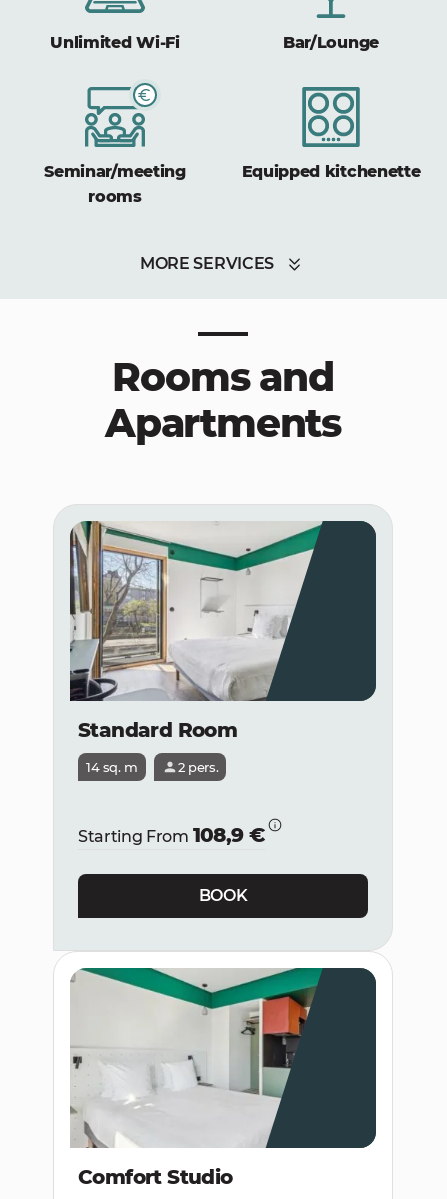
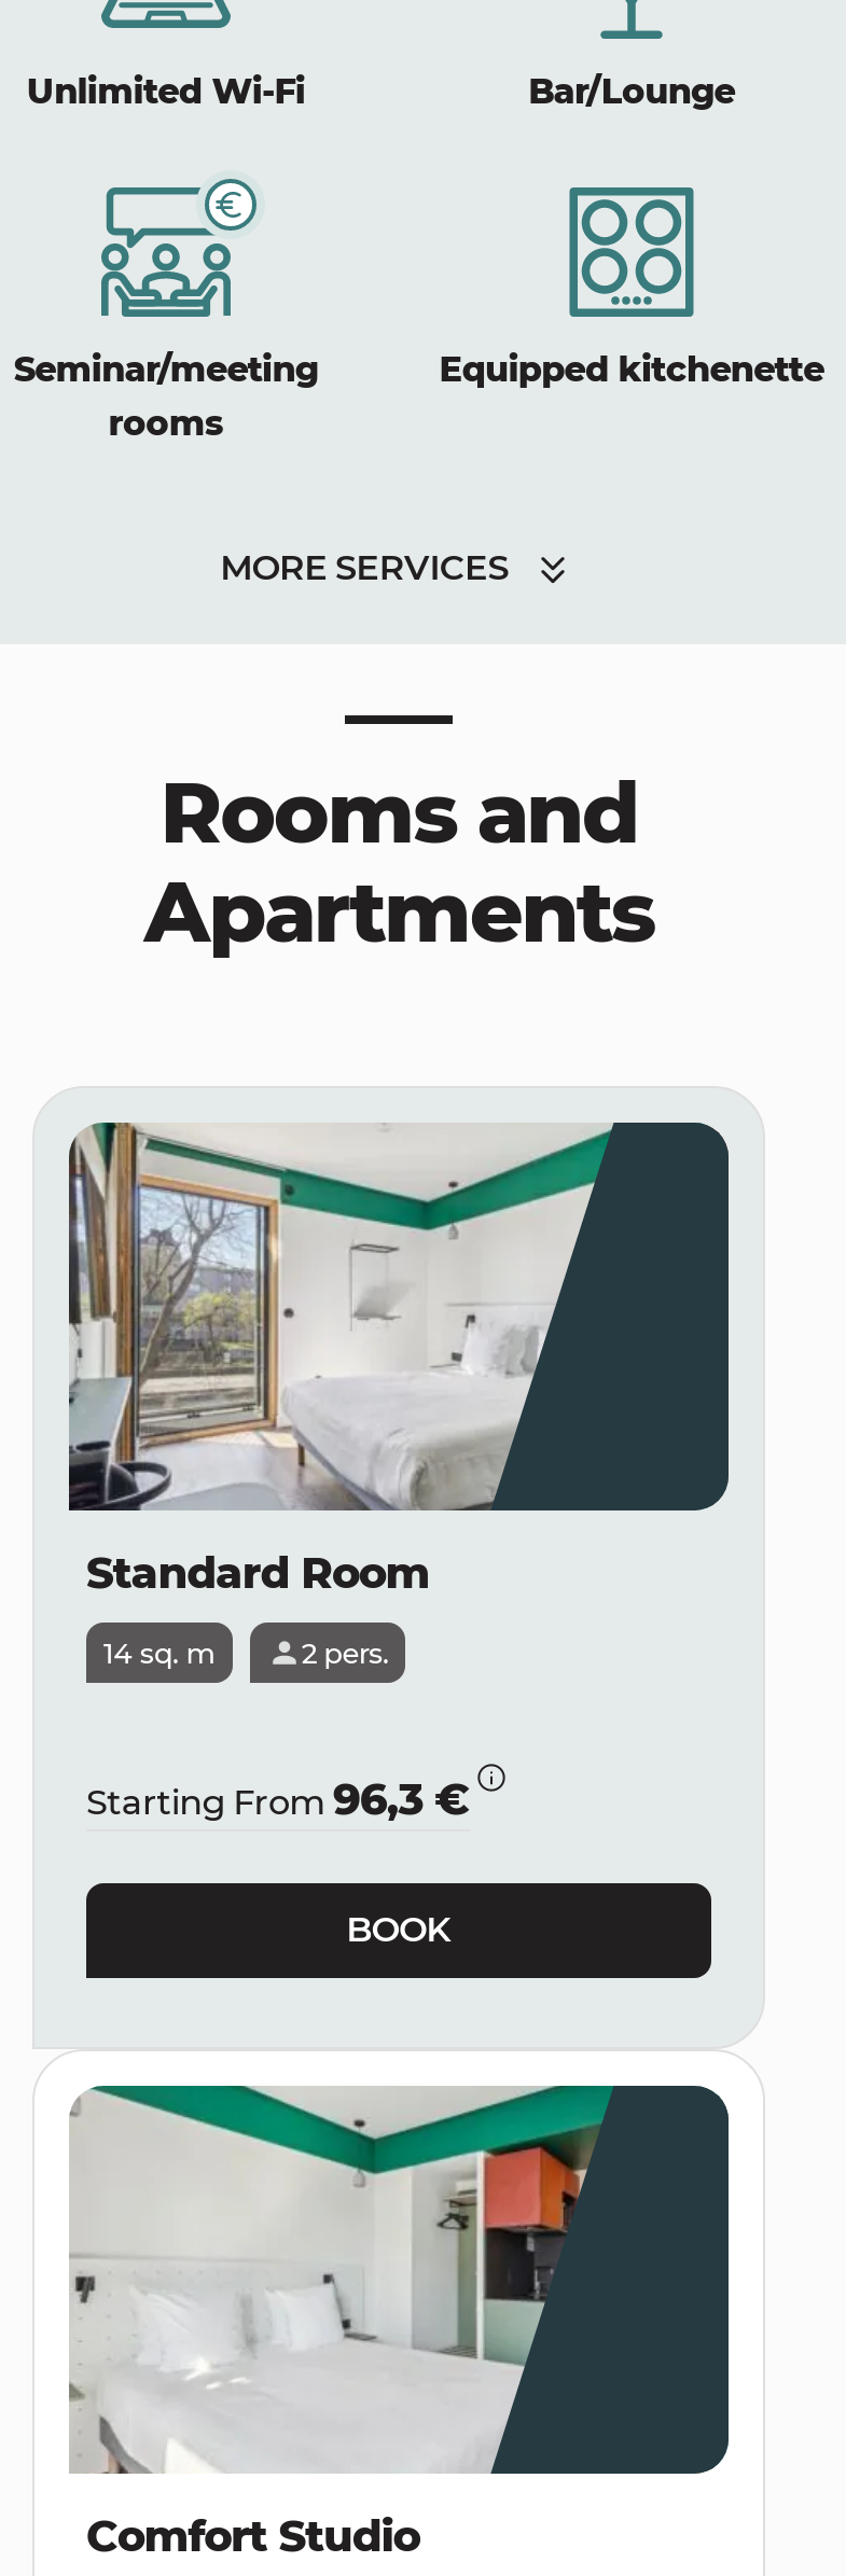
- Starting From 108,9 €
+ Starting From 96,3 €
